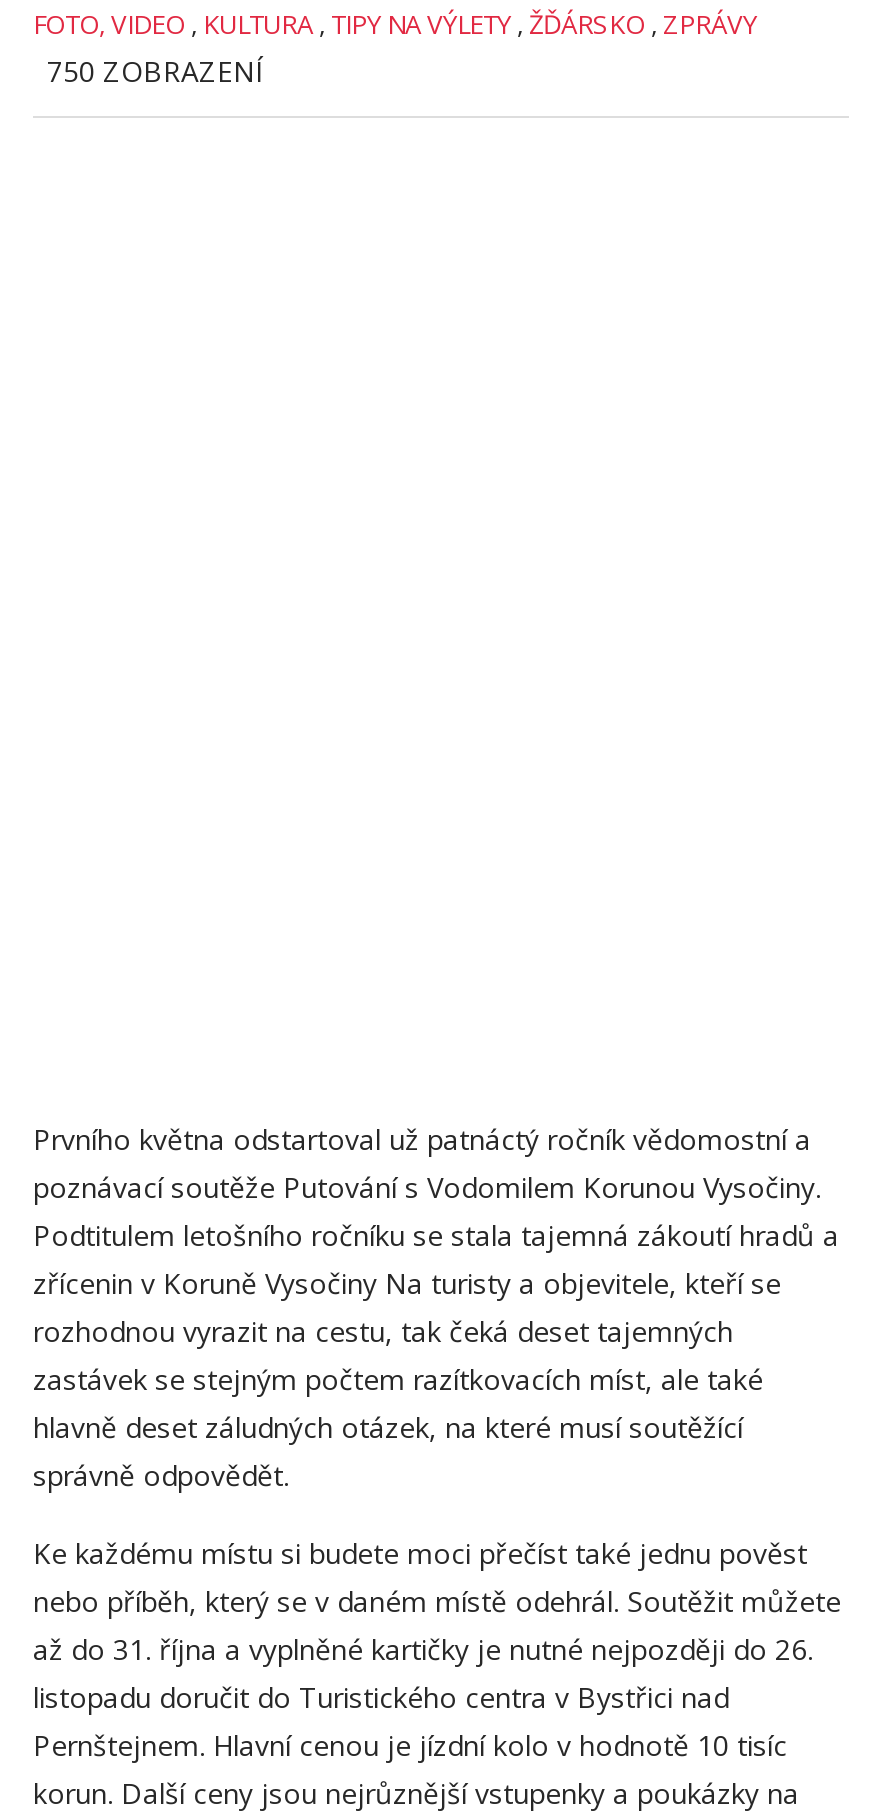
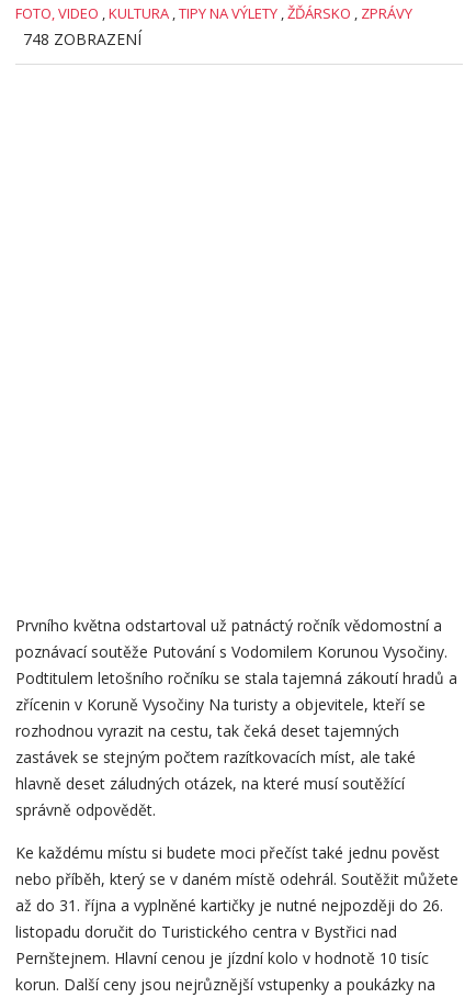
- 750 ZOBRAZENÍ
+ 748 ZOBRAZENÍ
